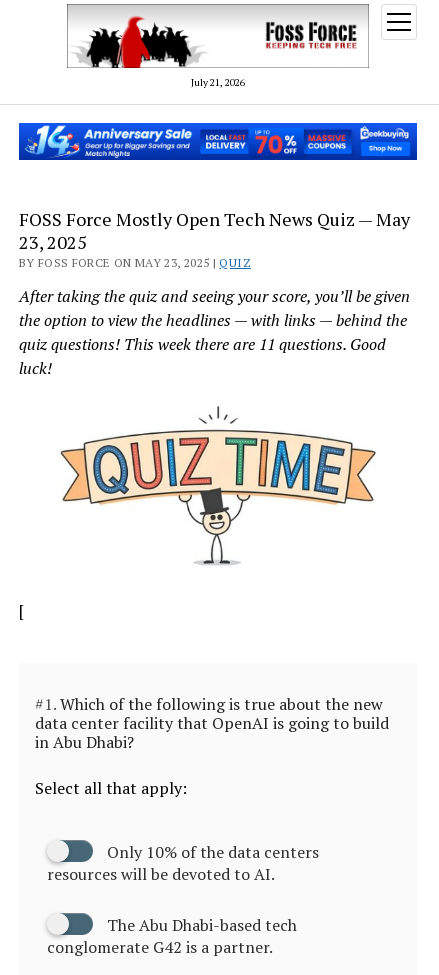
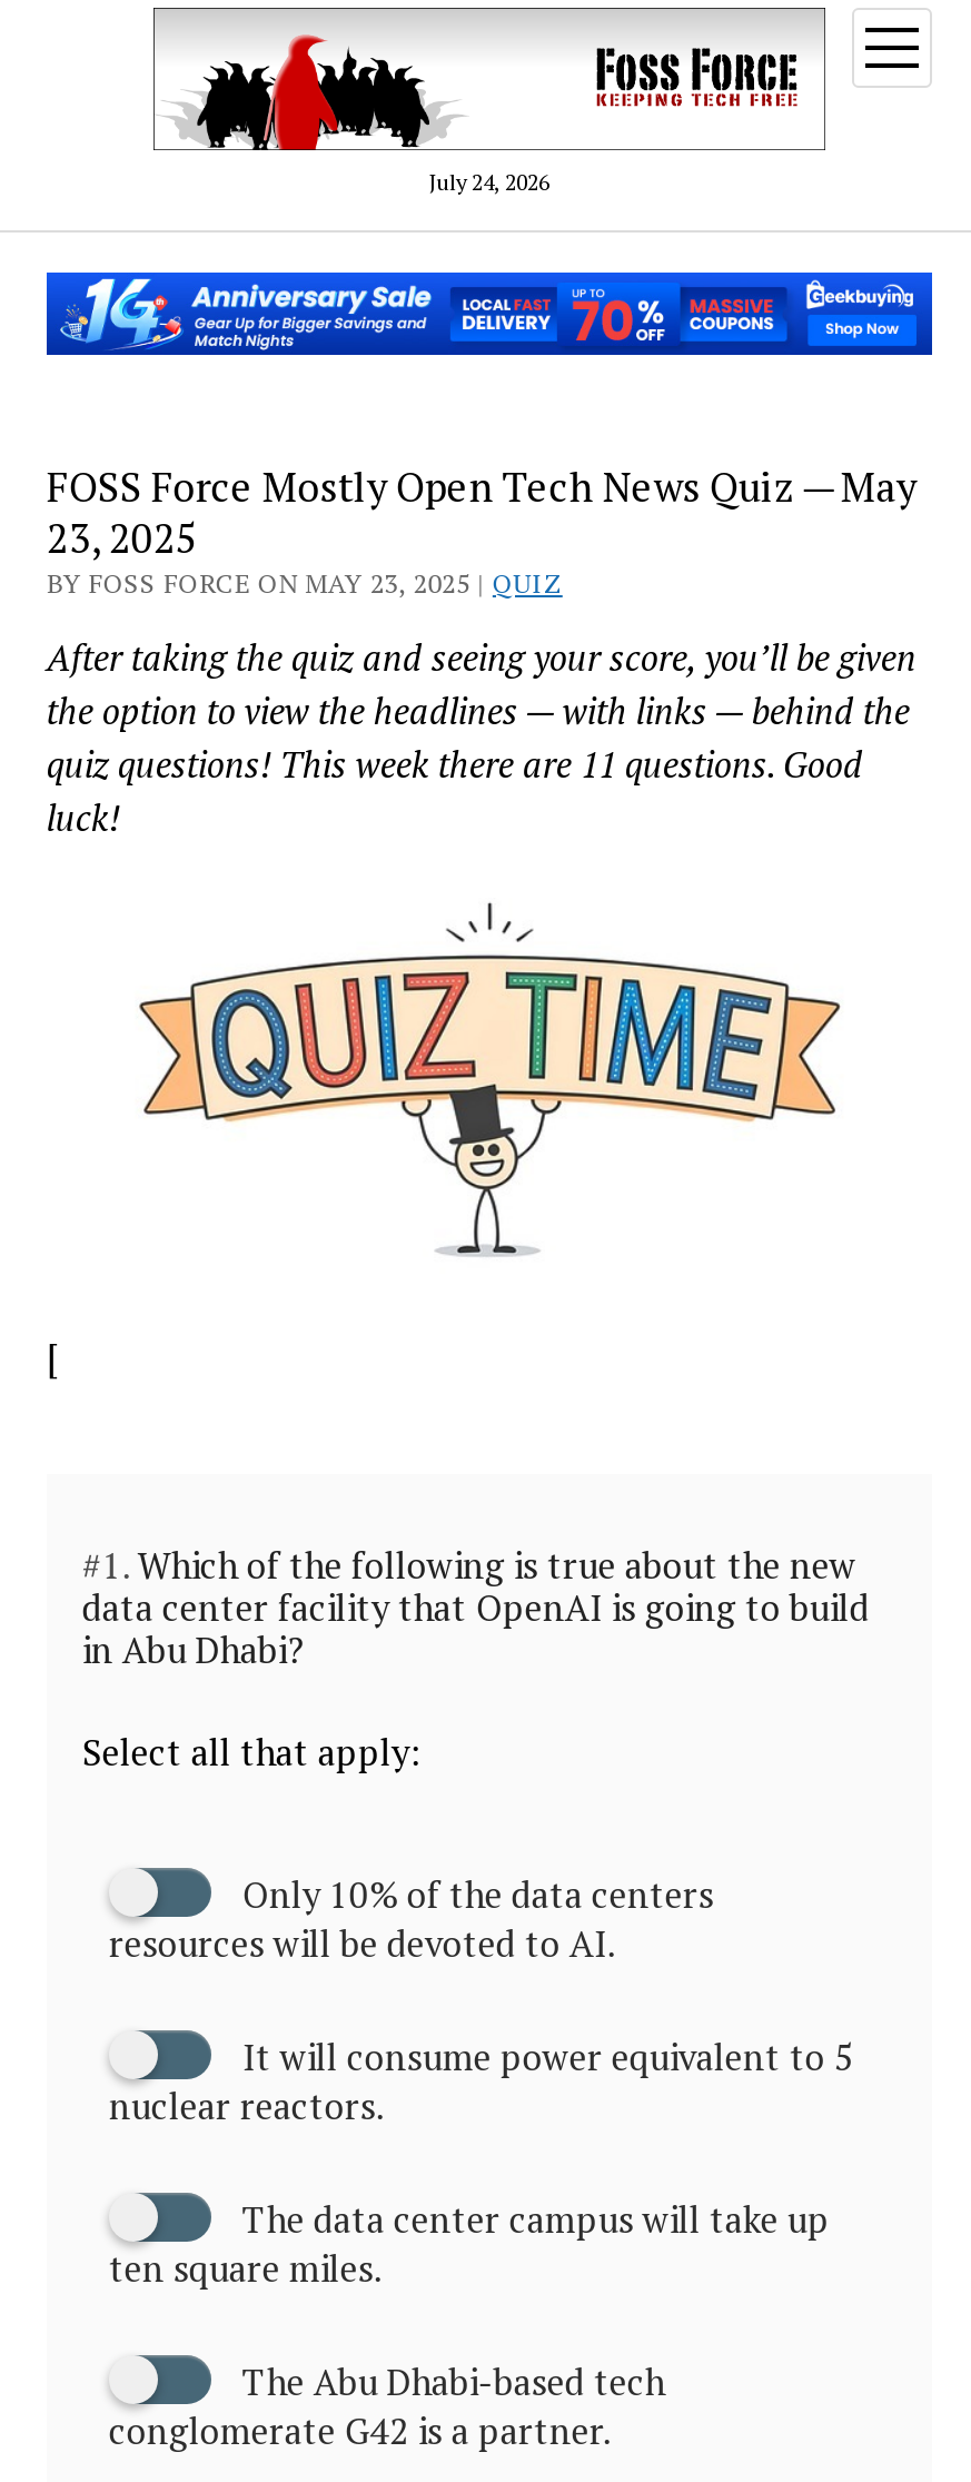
- July 21, 2026
+ July 24, 2026

+ It will consume power equivalent to 5
+ nuclear reactors.
+ The data center campus will take up
+ ten square miles.
